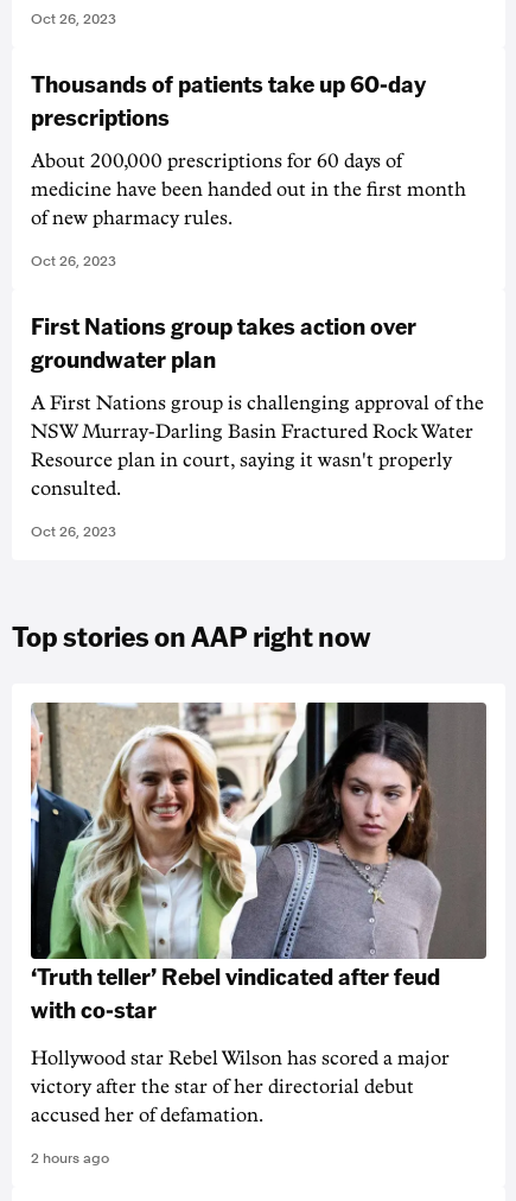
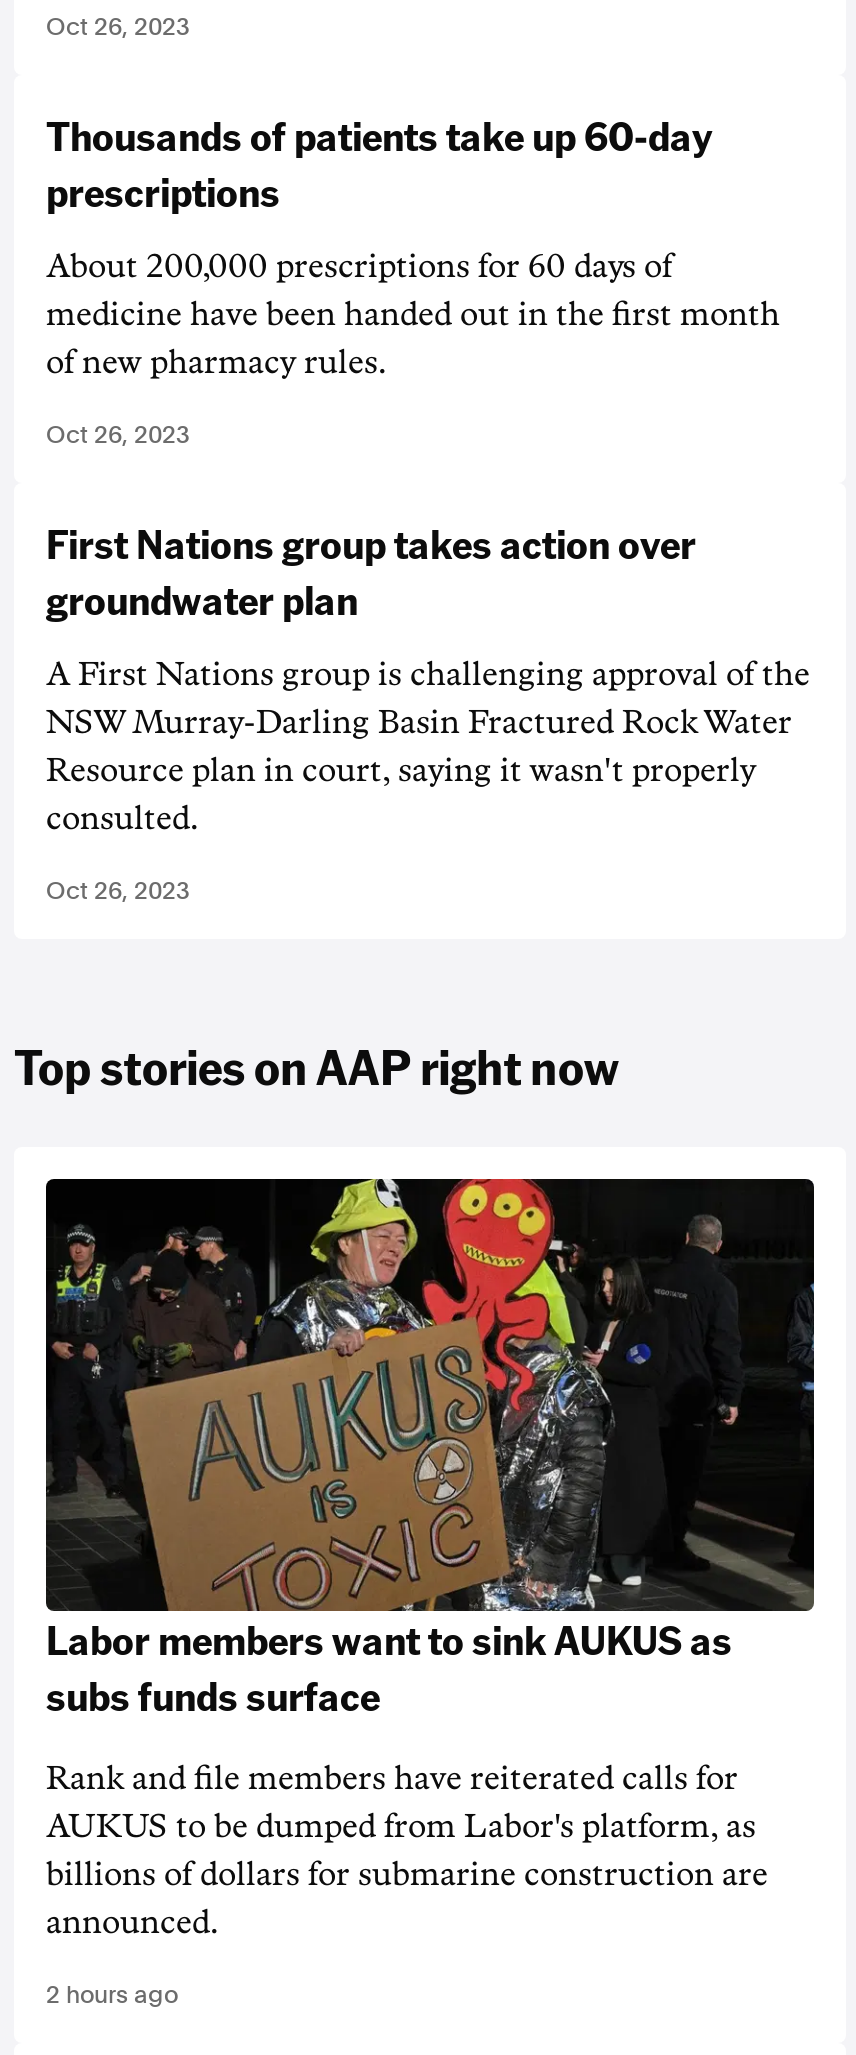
- [image]
- ‘Truth teller’ Rebel vindicated after feud
- with co-star
- Hollywood star Rebel Wilson has scored a major
- victory after the star of her directorial debut
- accused her of defamation.
+ [image]
+ Labor members want to sink AUKUS as
+ subs funds surface
+ Rank and file members have reiterated calls for
+ AUKUS to be dumped from Labor's platform, as
+ billions of dollars for submarine construction are
+ announced.
